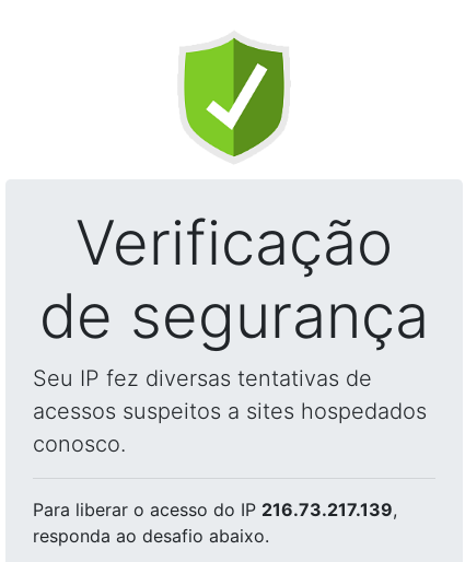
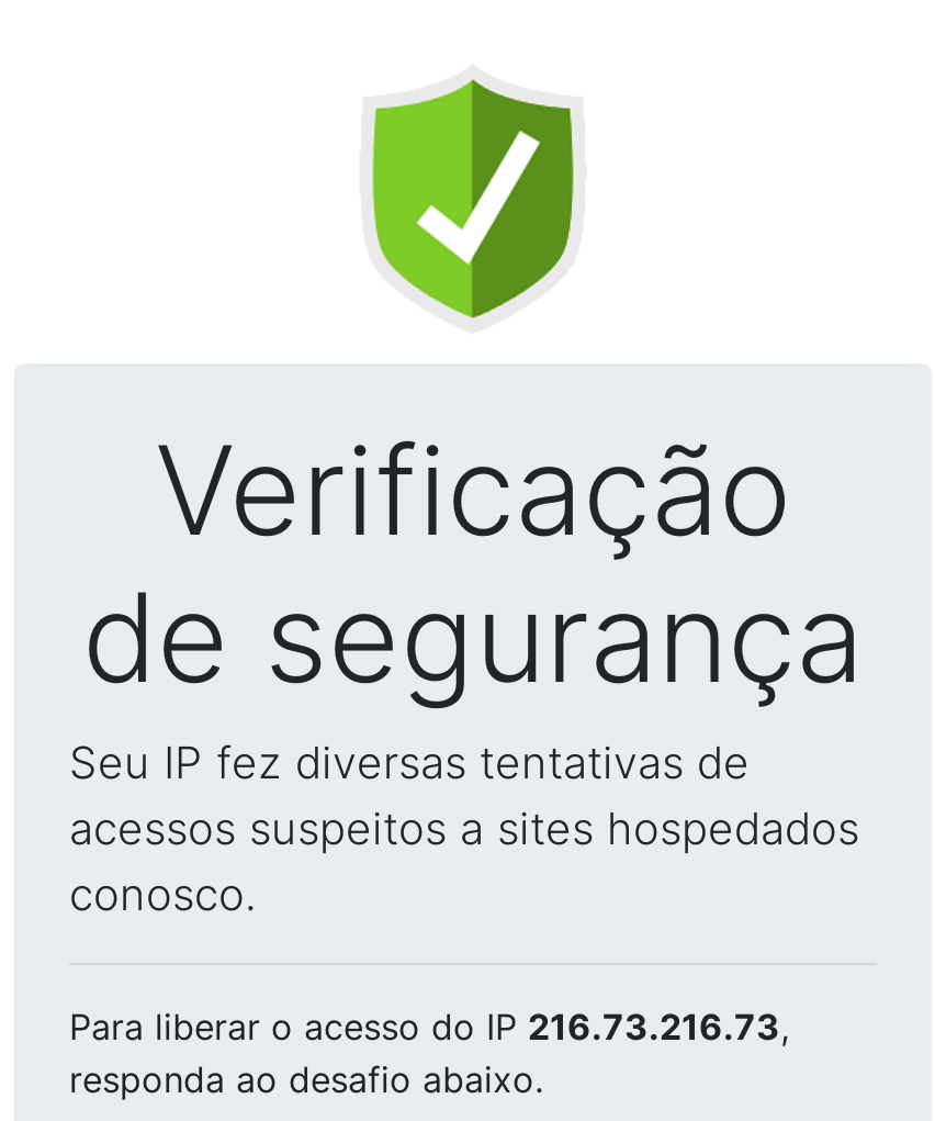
- Para liberar o acesso do IP 216.73.217.139,
+ Para liberar o acesso do IP 216.73.216.73,
